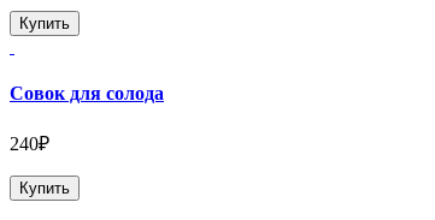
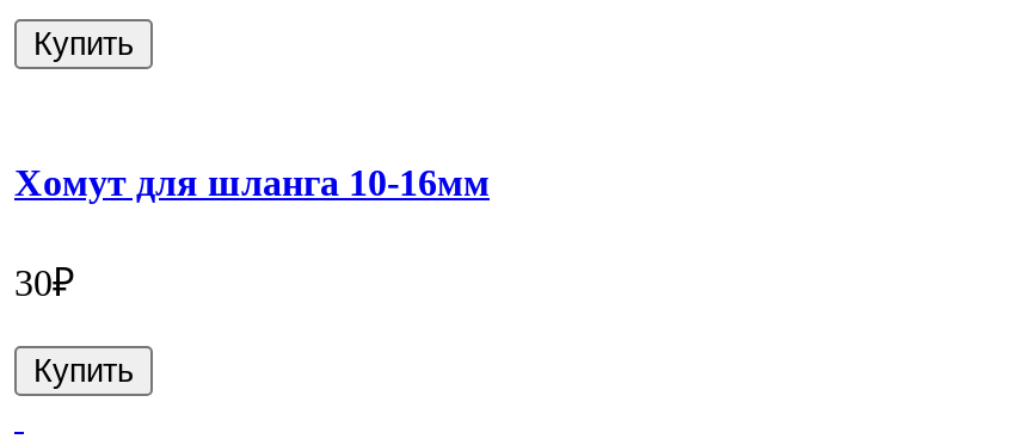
- Совок для солода
+ Хомут для шланга 10-16мм

- 240₽
+ 30₽
